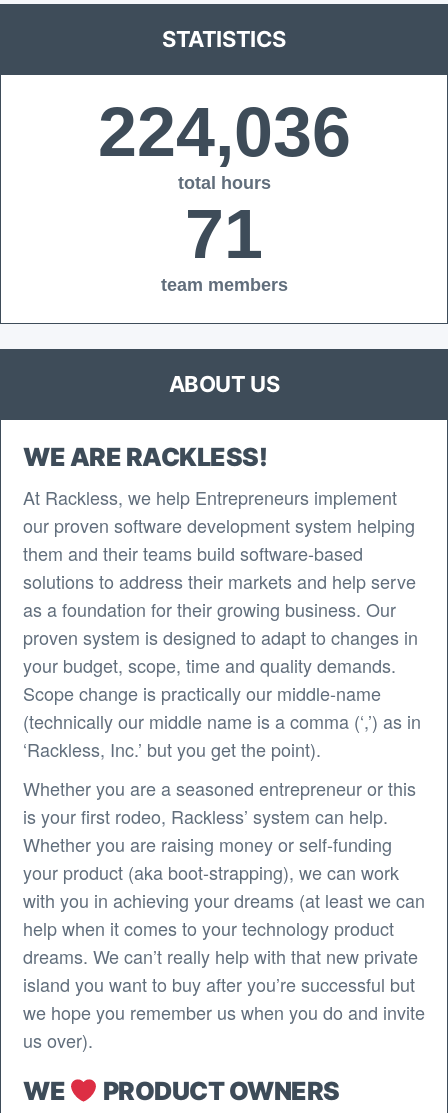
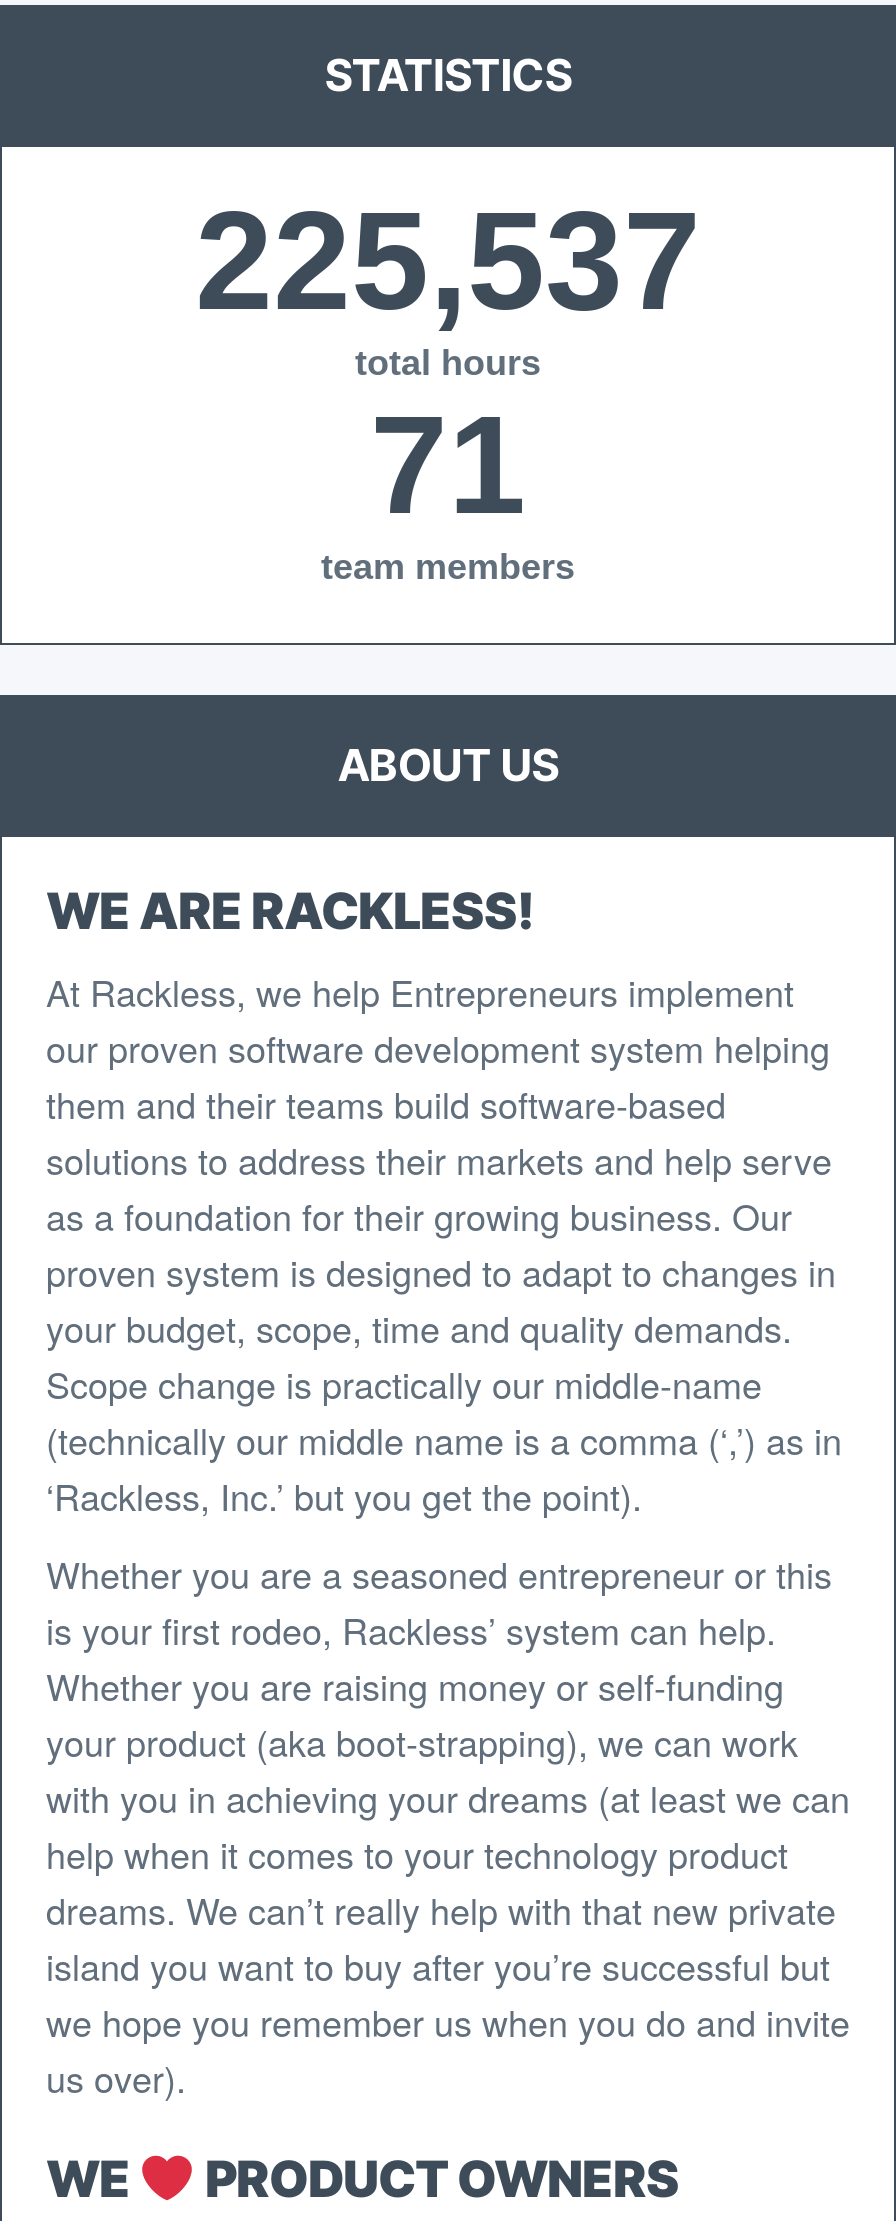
- 224,036
+ 225,537
